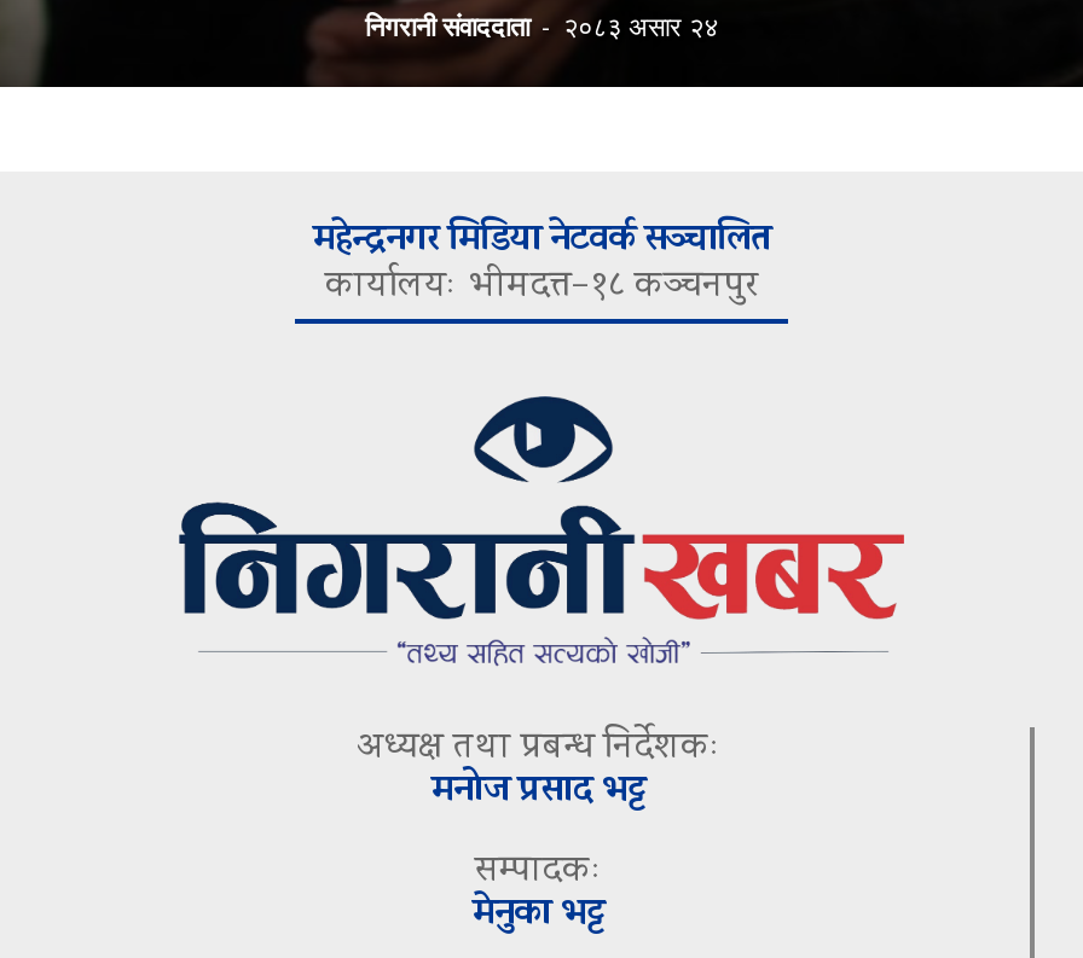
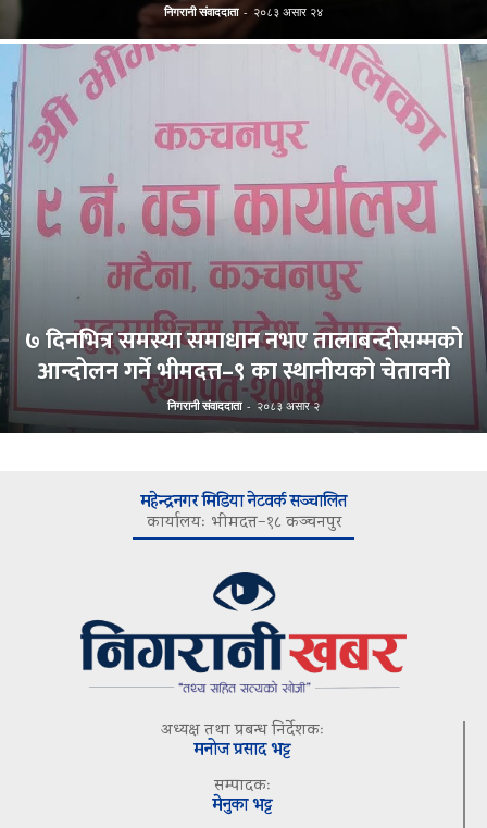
+ [image]
+ ७ दिनभित्र समस्या समाधान नभए तालाबन्दीसम्मको
+ आन्दोलन गर्ने भीमदत्त–९ का स्थानीयको चेतावनी
+ निगरानी संवाददाता - २०८३ असार २
